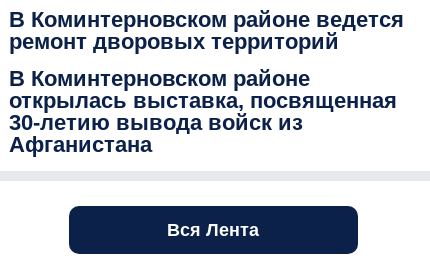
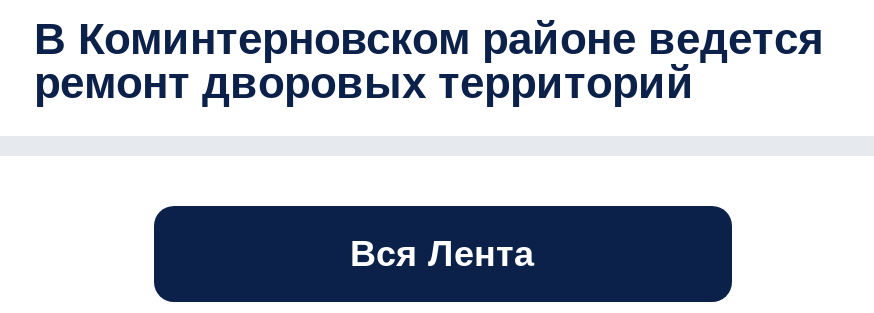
- В Коминтерновском районе
- открылась выставка, посвященная
- 30-летию вывода войск из
- Афганистана
